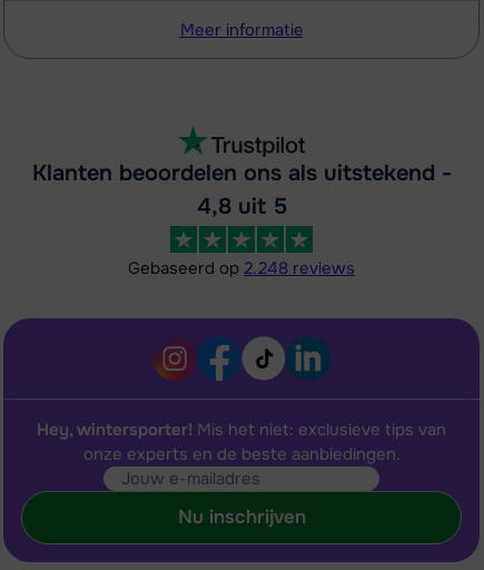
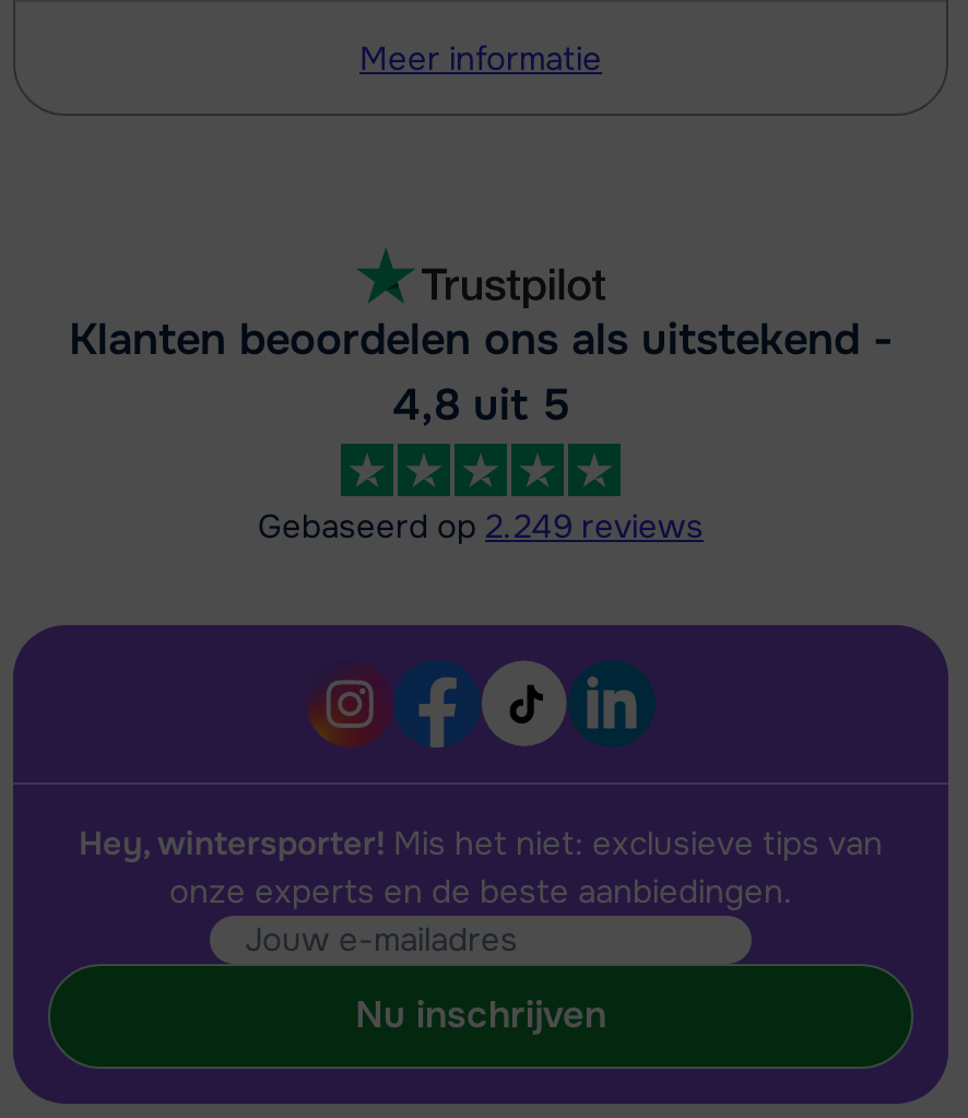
- Gebaseerd op 2.248 reviews
+ Gebaseerd op 2.249 reviews
